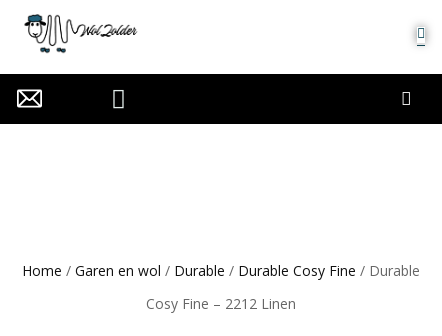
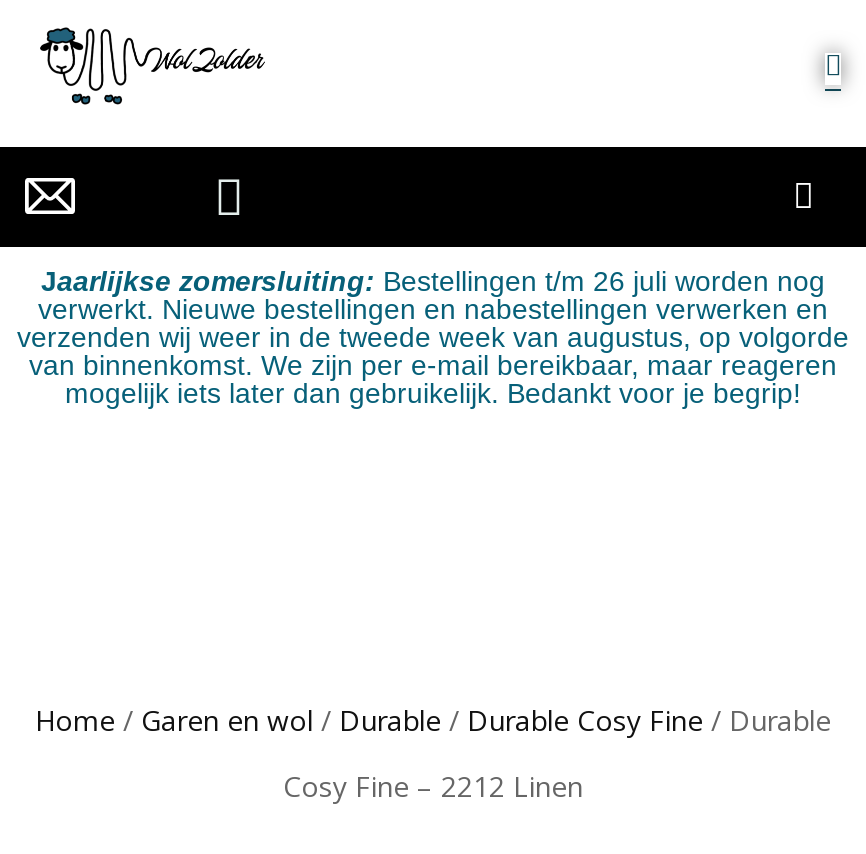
+ Jaarlijkse zomersluiting: Bestellingen t/m 26 juli worden nog
+ verwerkt. Nieuwe bestellingen en nabestellingen verwerken en
+ verzenden wij weer in de tweede week van augustus, op volgorde
+ van binnenkomst. We zijn per e-mail bereikbaar, maar reageren
+ mogelijk iets later dan gebruikelijk. Bedankt voor je begrip!
